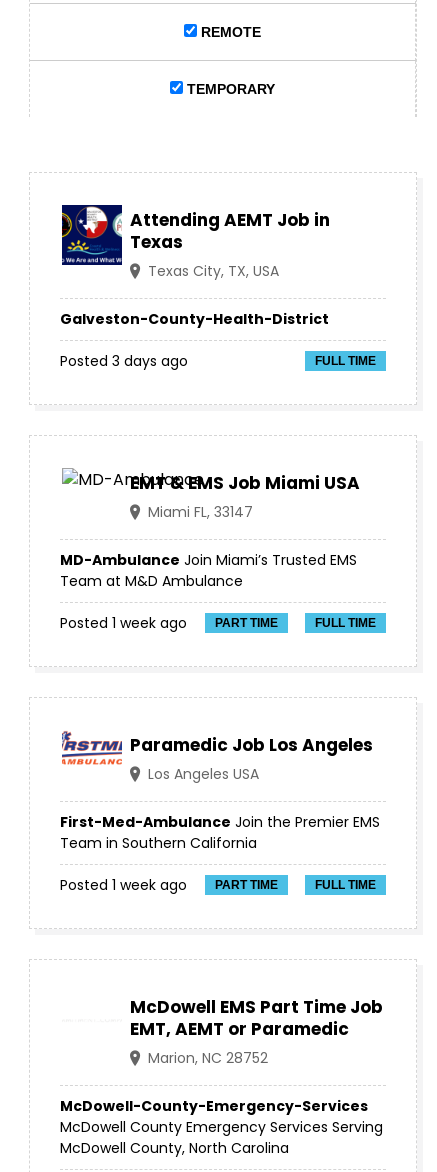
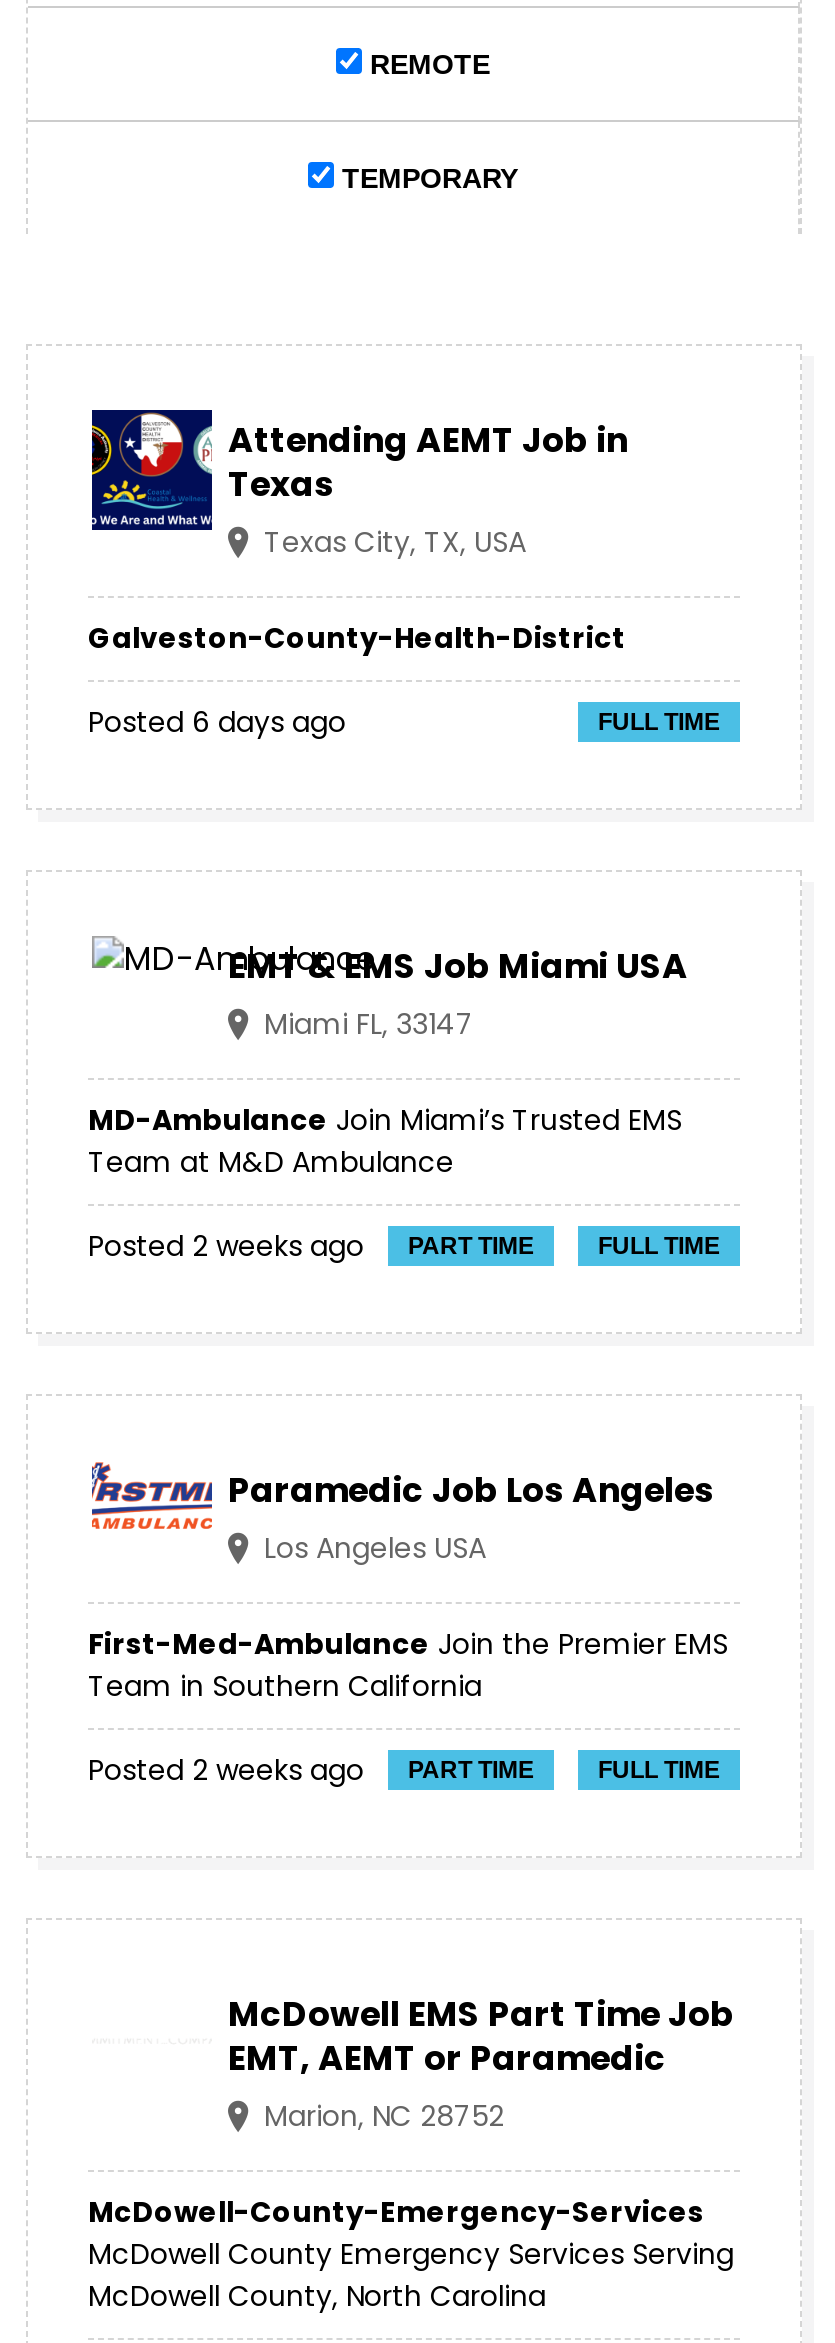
- Posted 3 days ago
+ Posted 6 days ago

- Posted 1 week ago
+ Posted 2 weeks ago

- Posted 1 week ago
+ Posted 2 weeks ago
